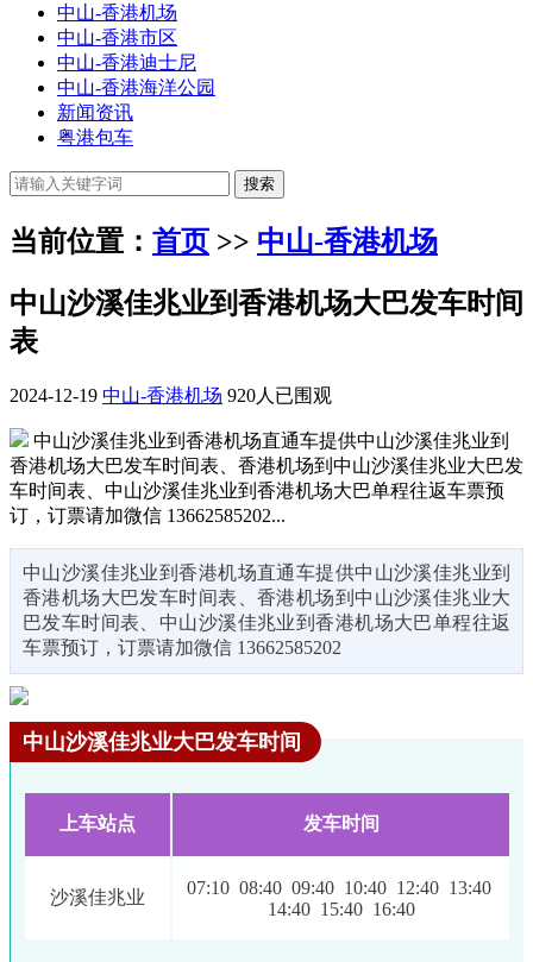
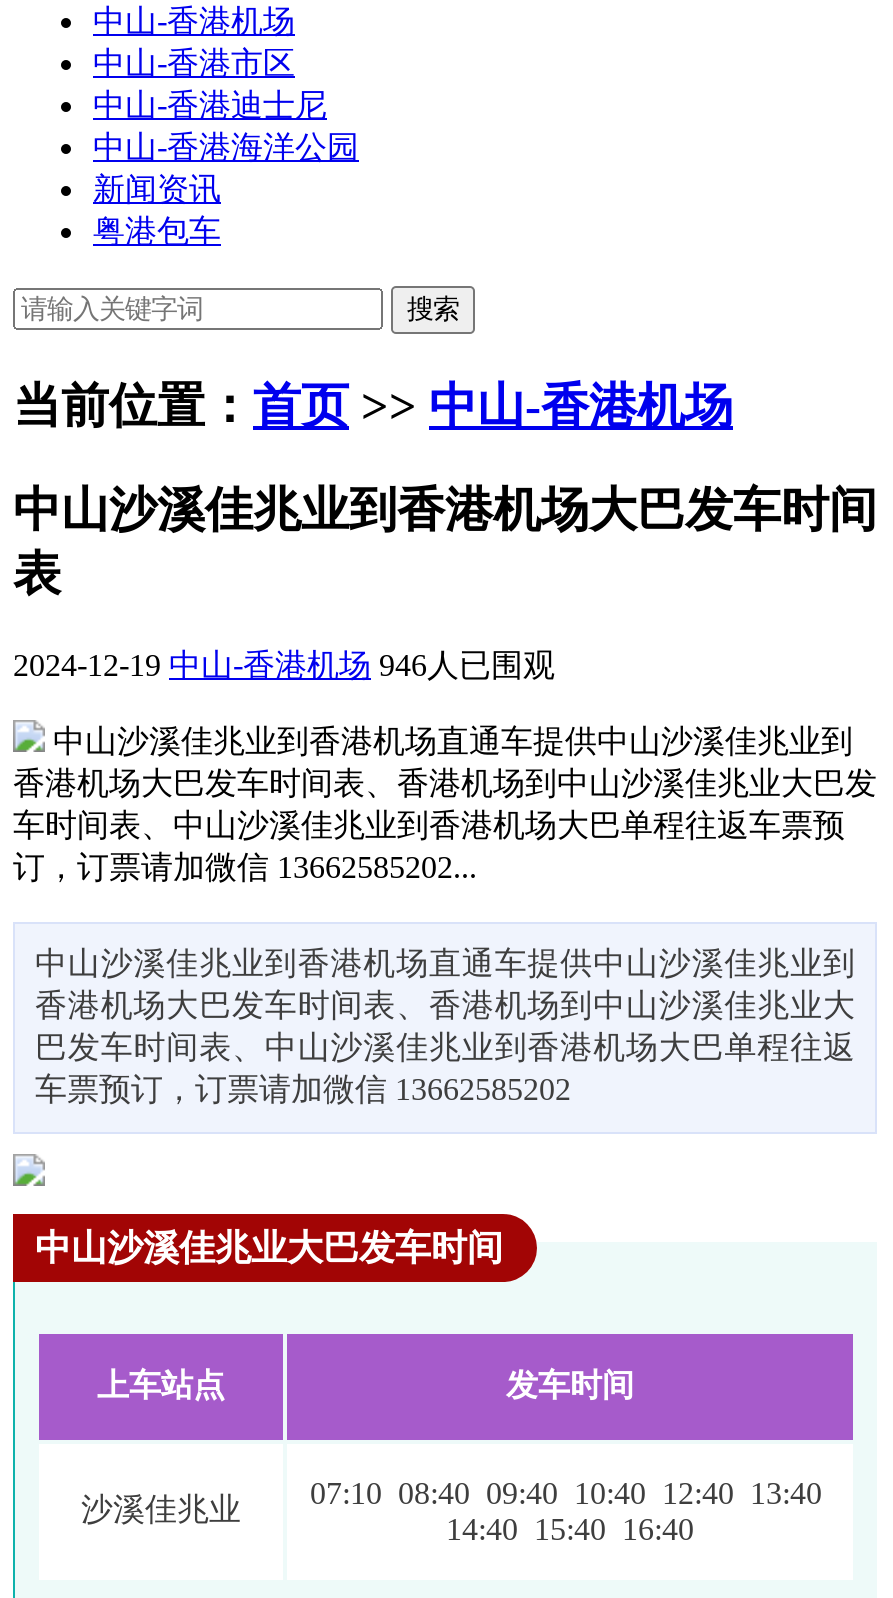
- 2024-12-19 中山-香港机场 920人已围观
+ 2024-12-19 中山-香港机场 946人已围观
